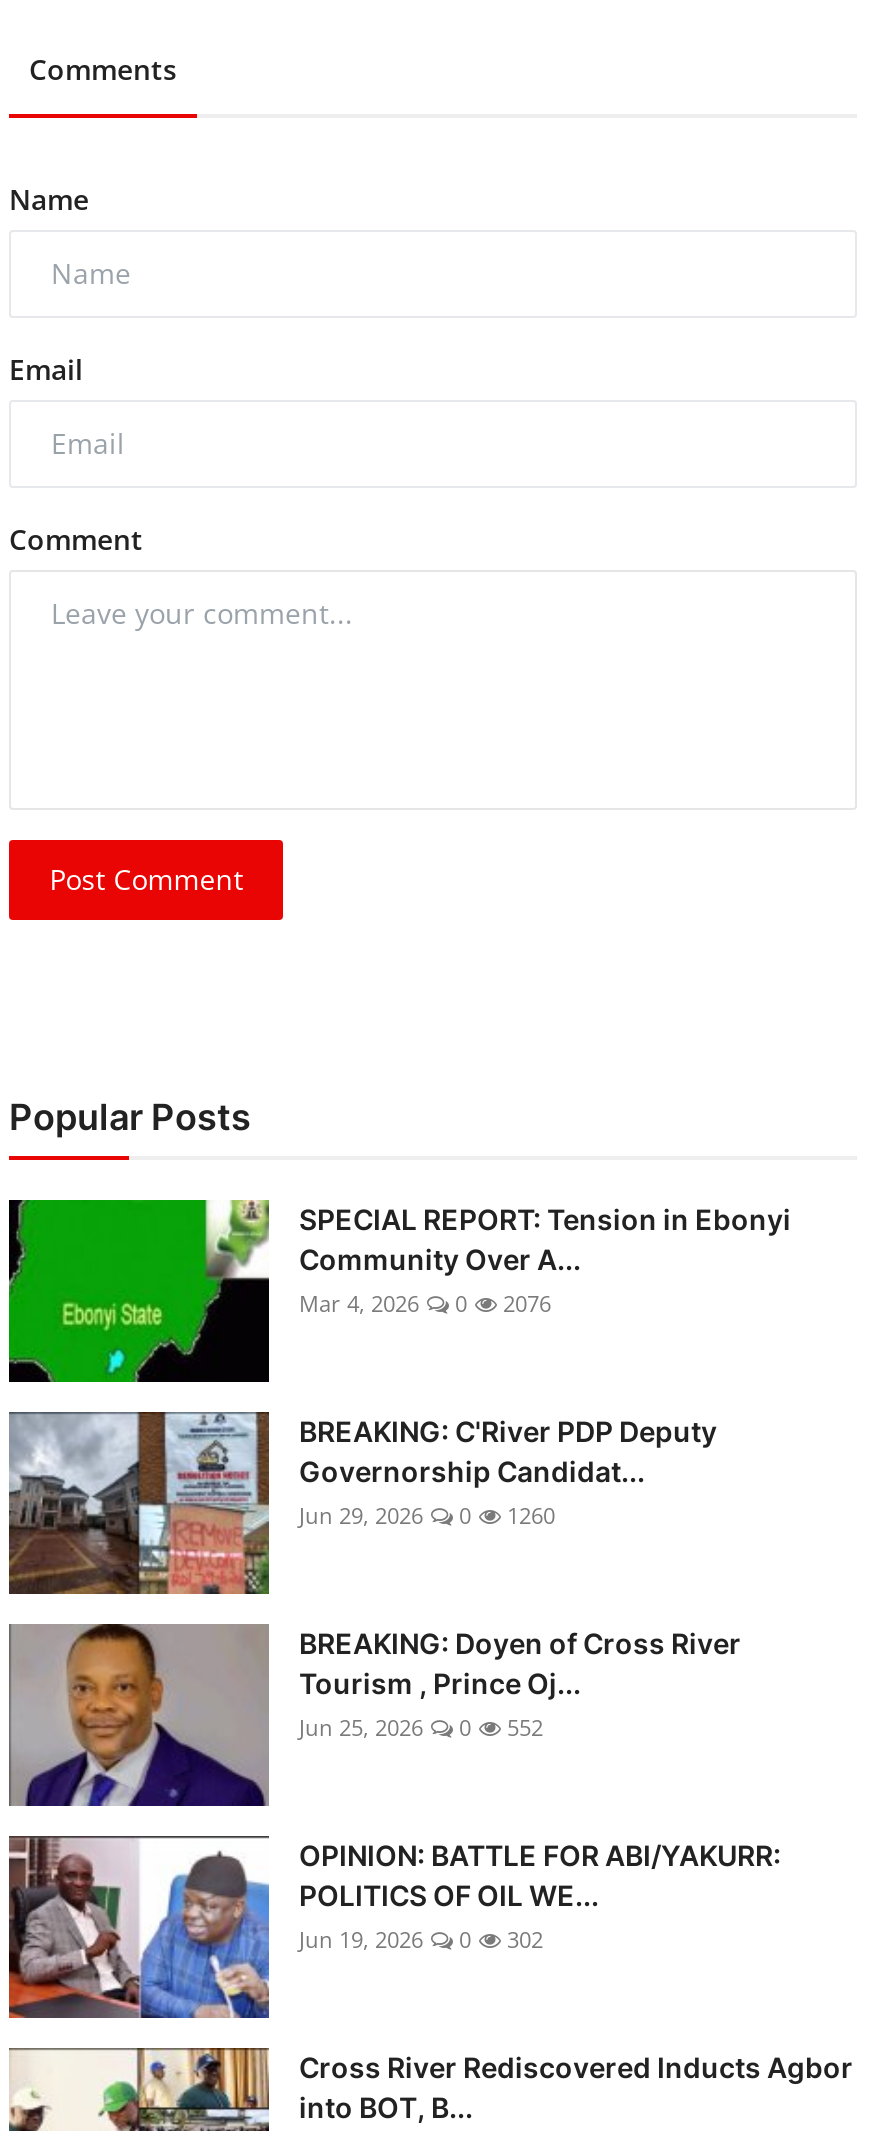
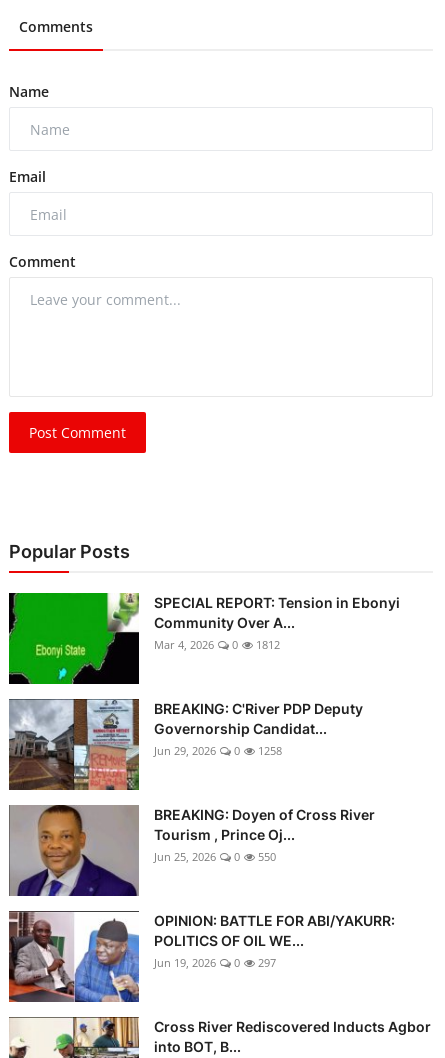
- Mar 4, 2026 0 2076
+ Mar 4, 2026 0 1812

- Jun 29, 2026 0 1260
+ Jun 29, 2026 0 1258

- Jun 25, 2026 0 552
+ Jun 25, 2026 0 550

- Jun 19, 2026 0 302
+ Jun 19, 2026 0 297
